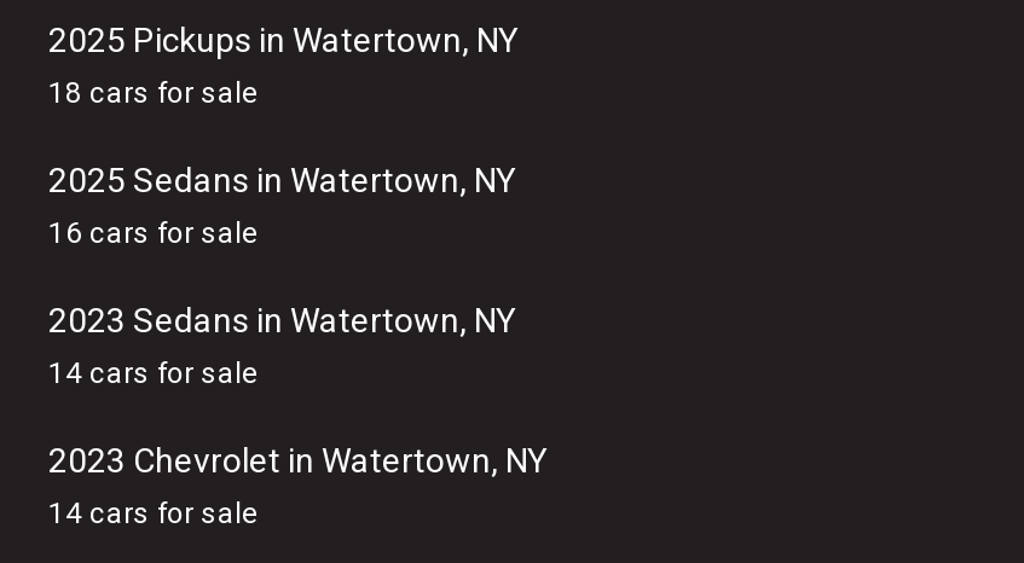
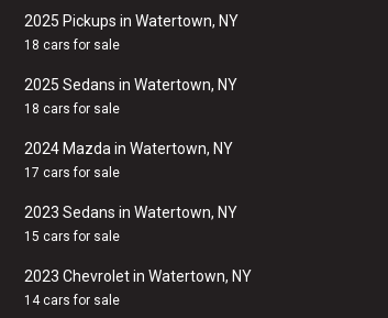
- 16 cars for sale
+ 18 cars for sale
+ 2024 Mazda in Watertown, NY
+ 17 cars for sale

- 14 cars for sale
+ 15 cars for sale
